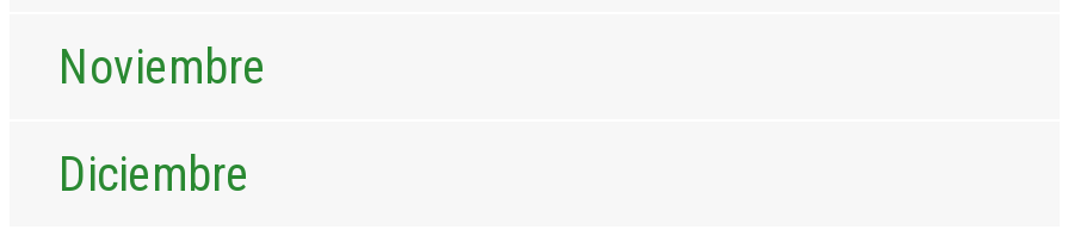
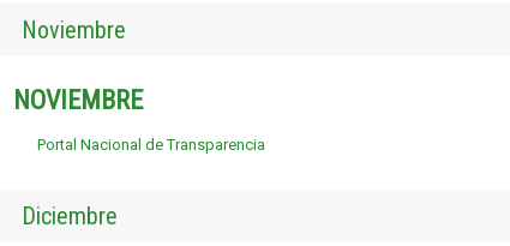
+ NOVIEMBRE
+ Portal Nacional de Transparencia
